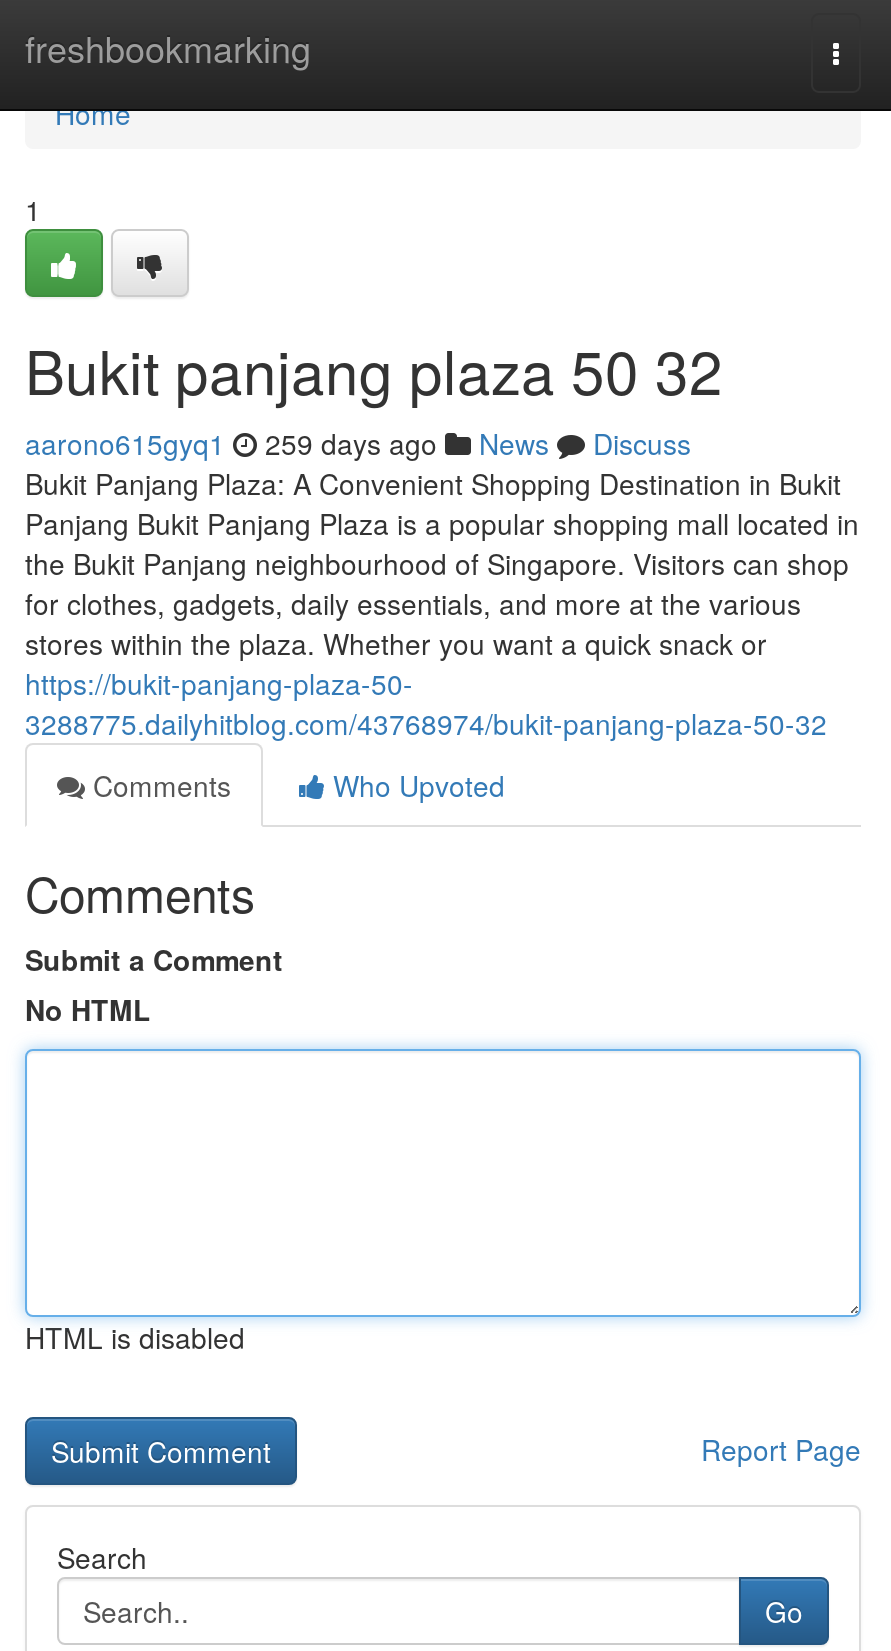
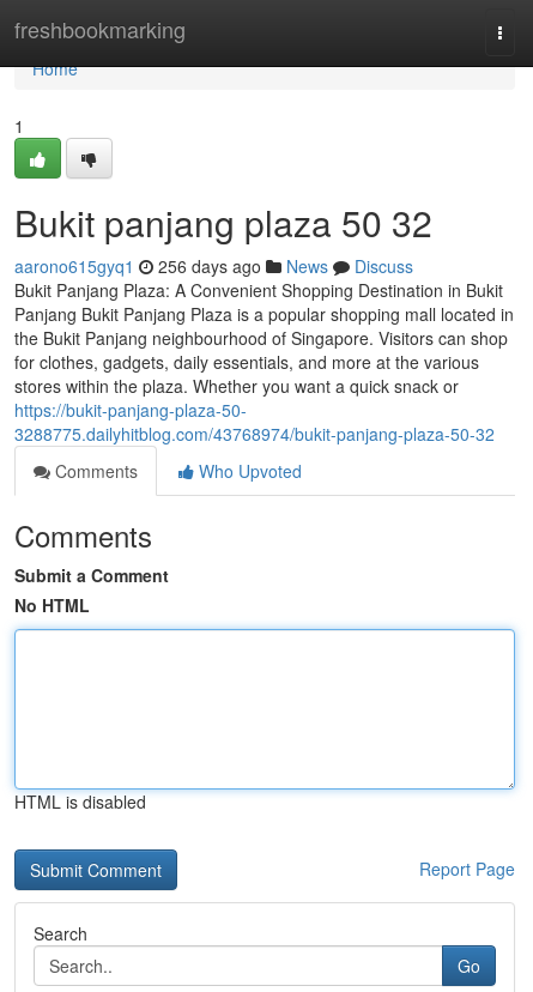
- aarono615gyq1 259 days ago News Discuss
+ aarono615gyq1 256 days ago News Discuss
